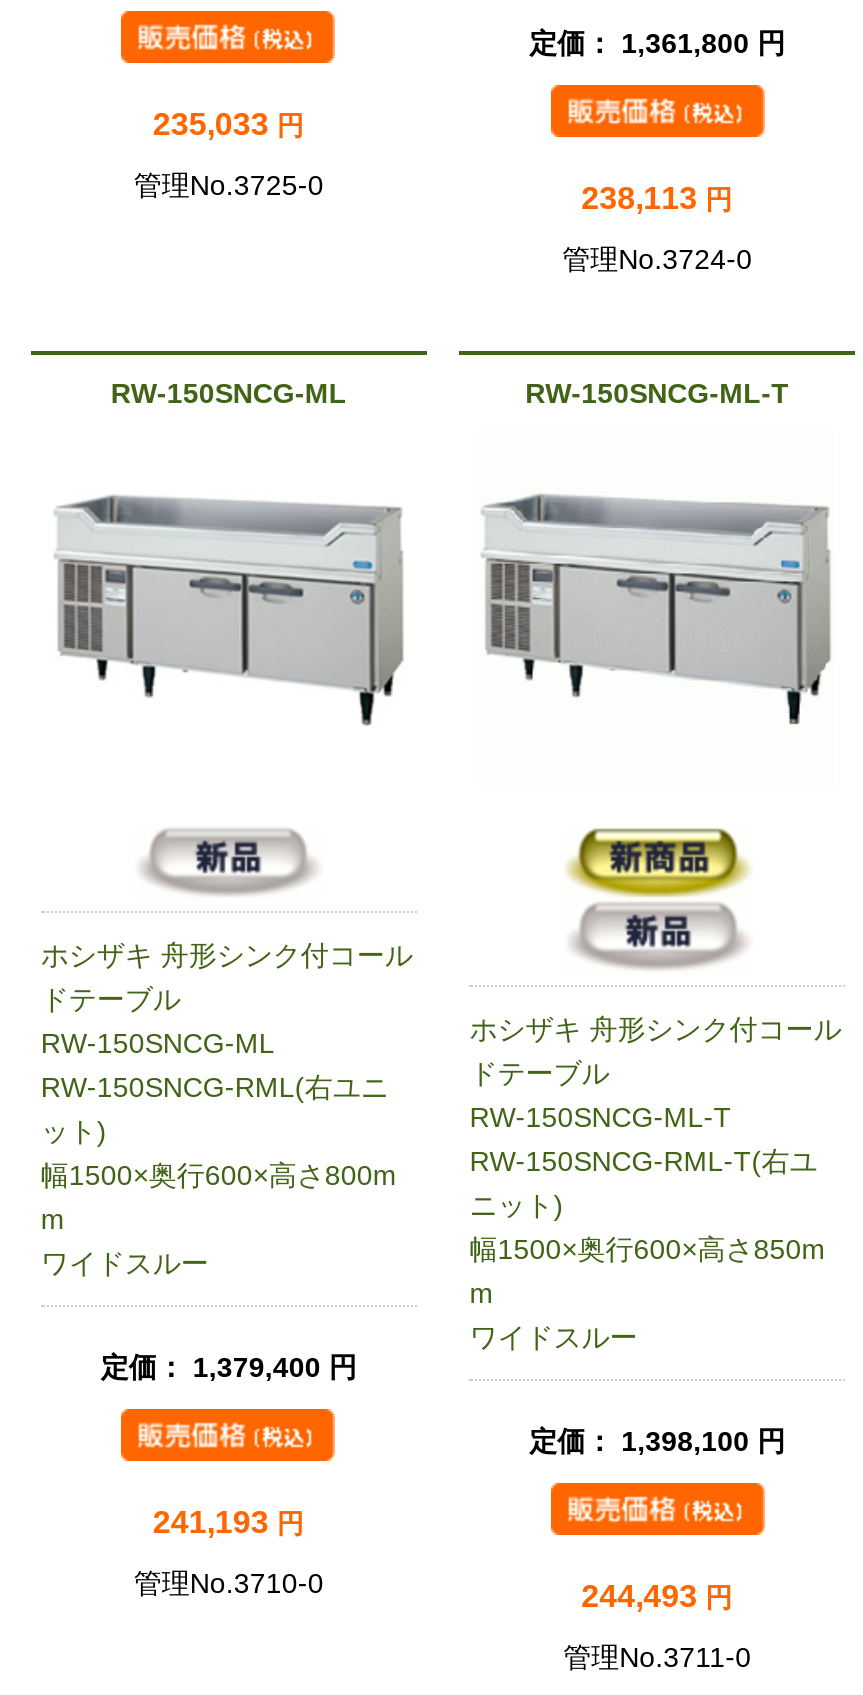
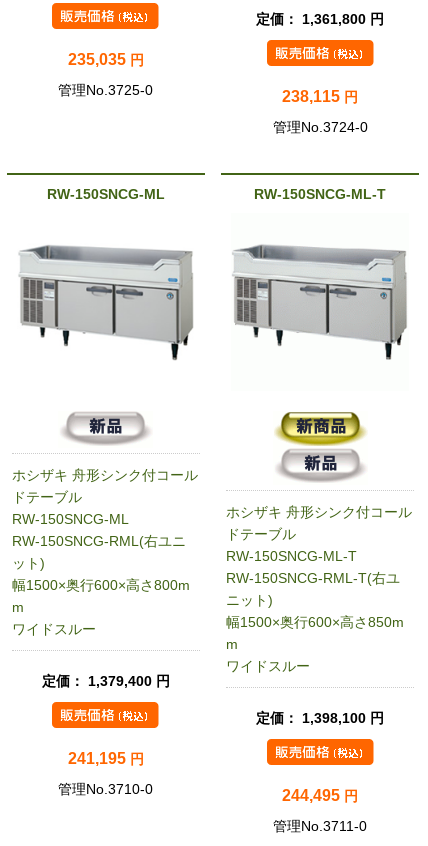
- 235,033円
+ 235,035円

- 238,113円
+ 238,115円

- 241,193円
+ 241,195円

- 244,493円
+ 244,495円
